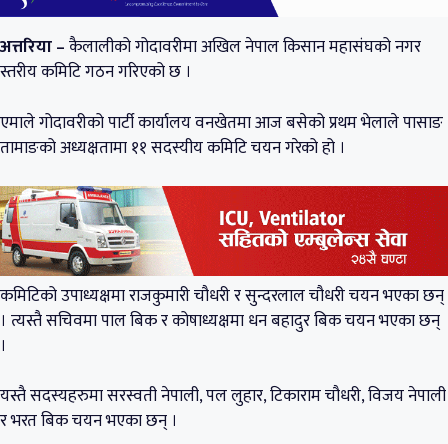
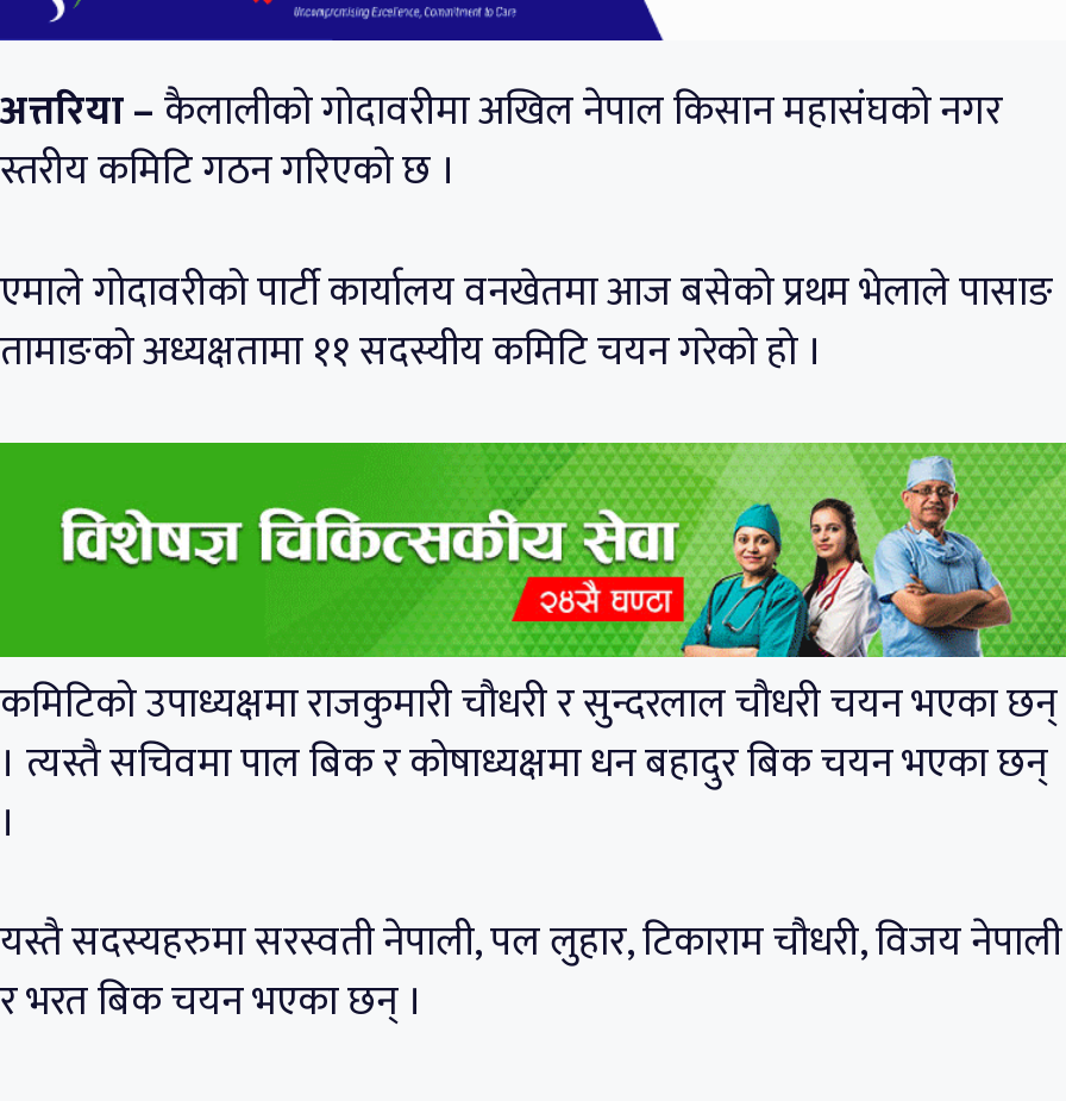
- [image]
+ [image]
